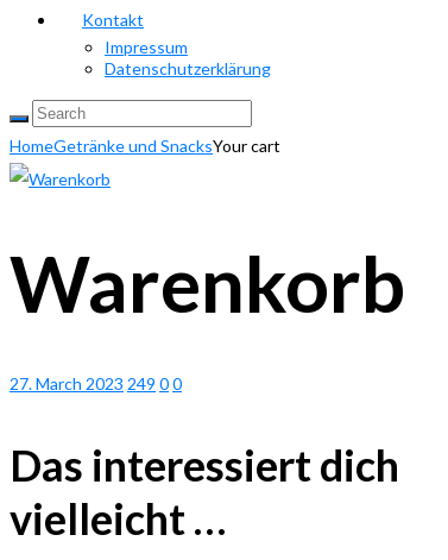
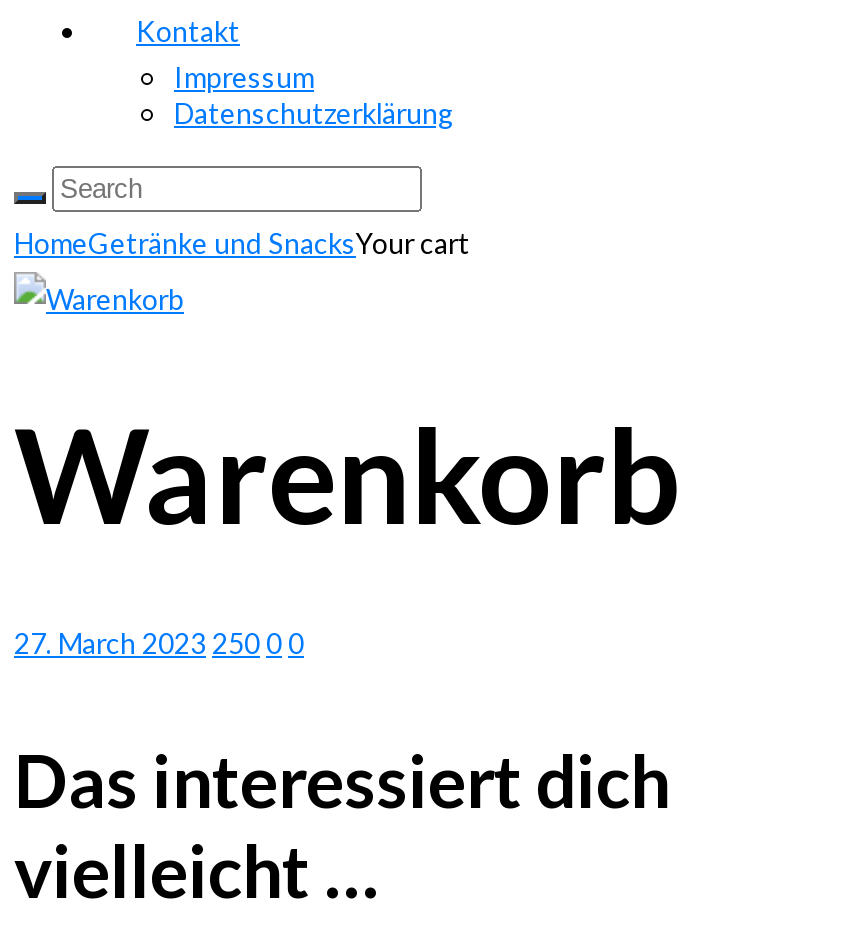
- 27. March 2023 249 0 0
+ 27. March 2023 250 0 0
